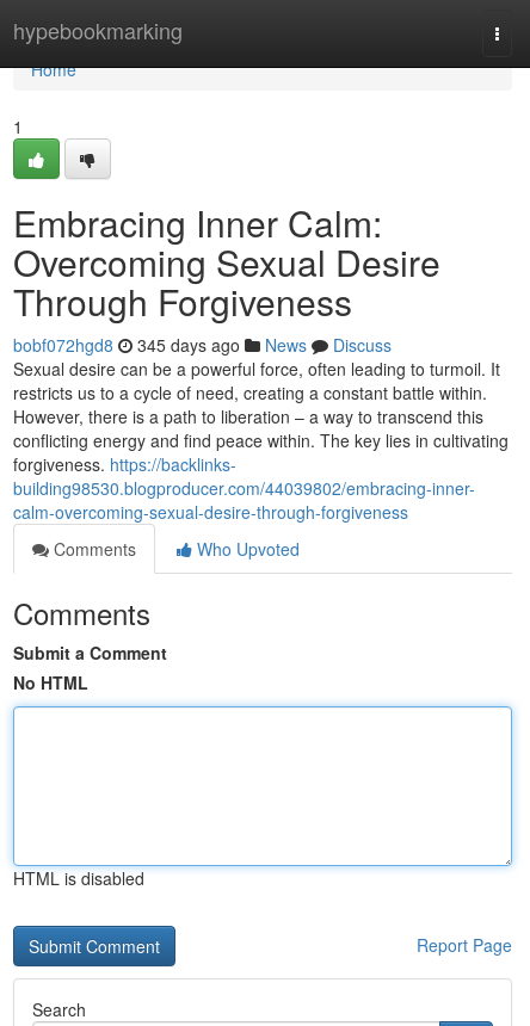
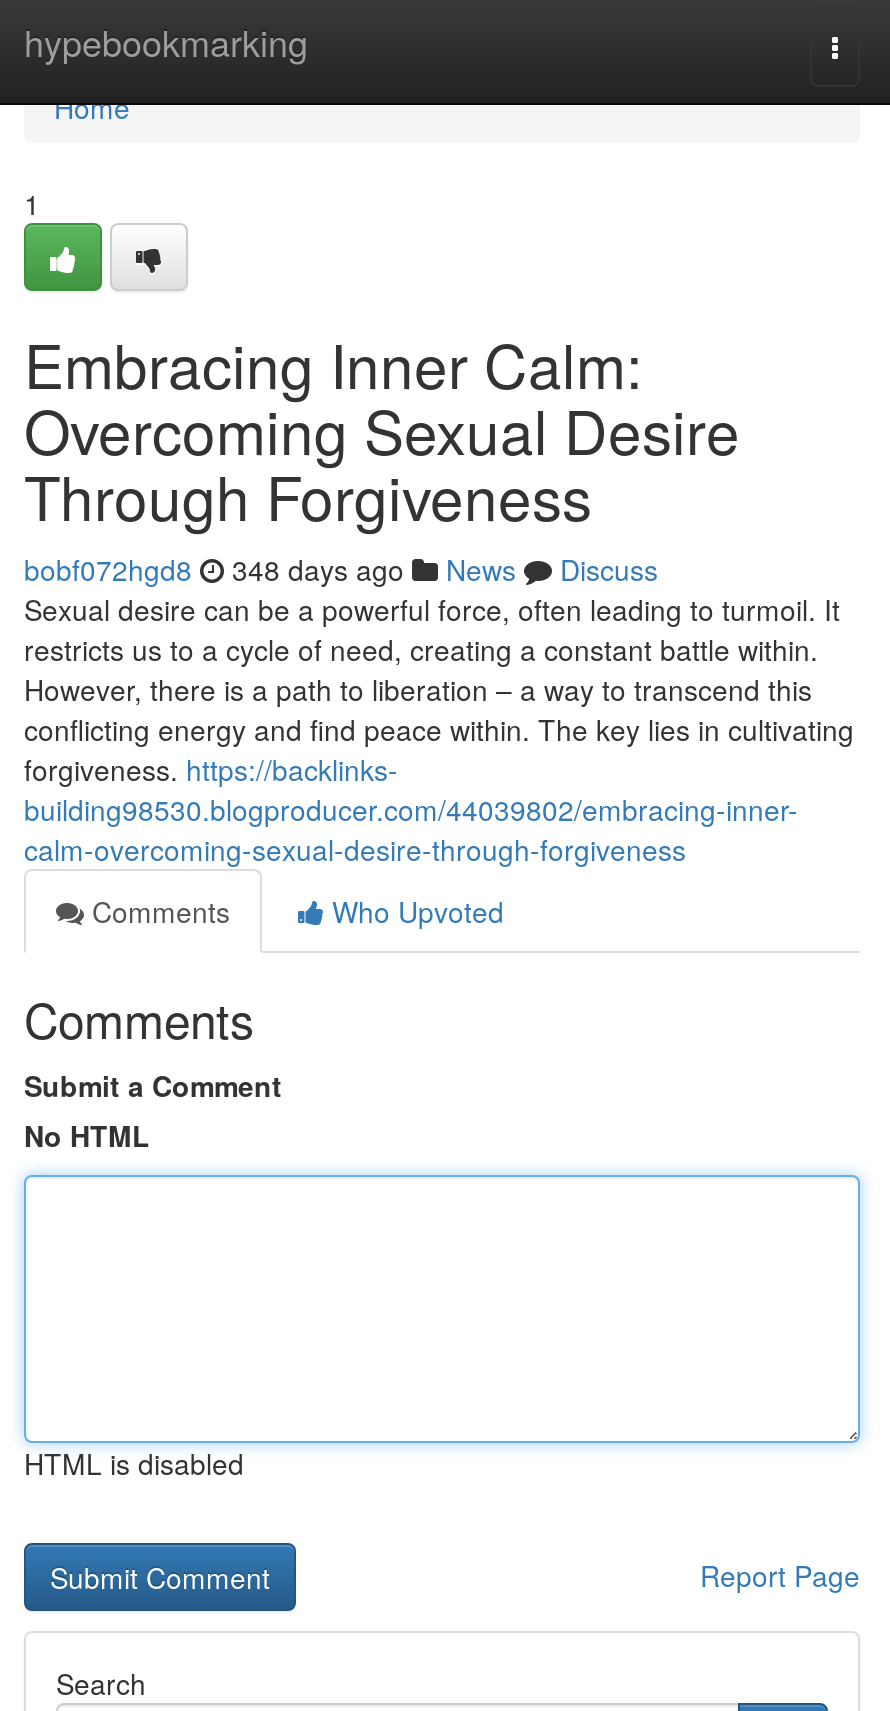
- bobf072hgd8 345 days ago News Discuss
+ bobf072hgd8 348 days ago News Discuss
